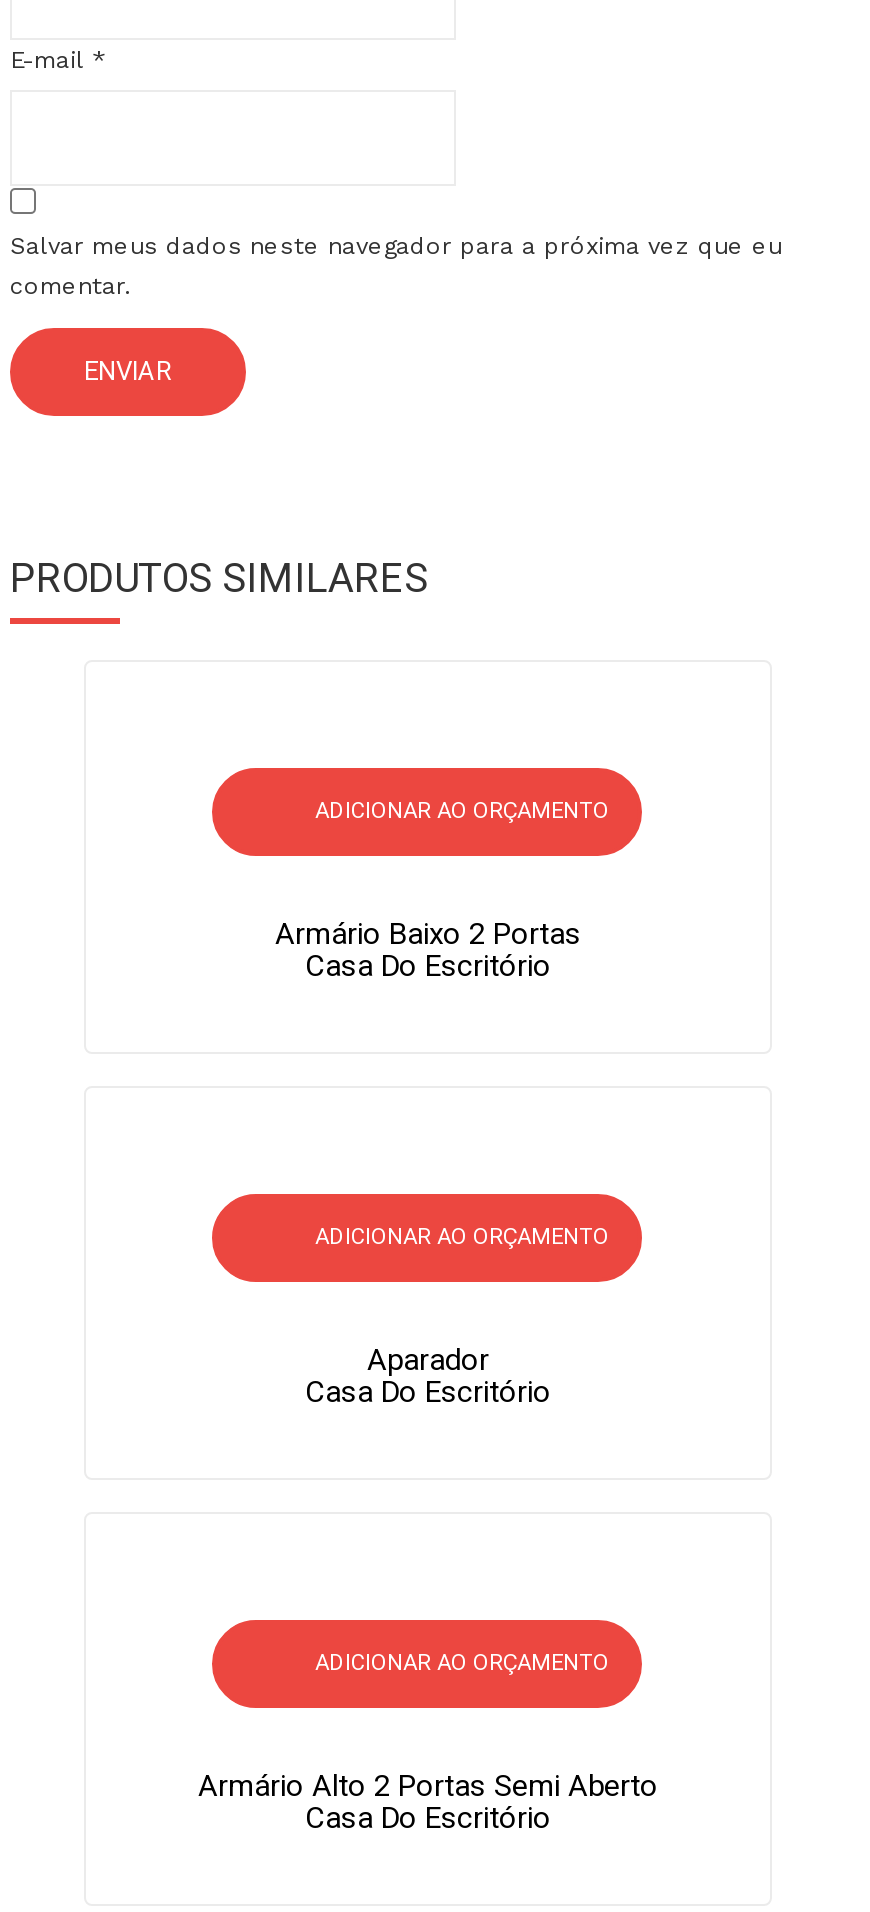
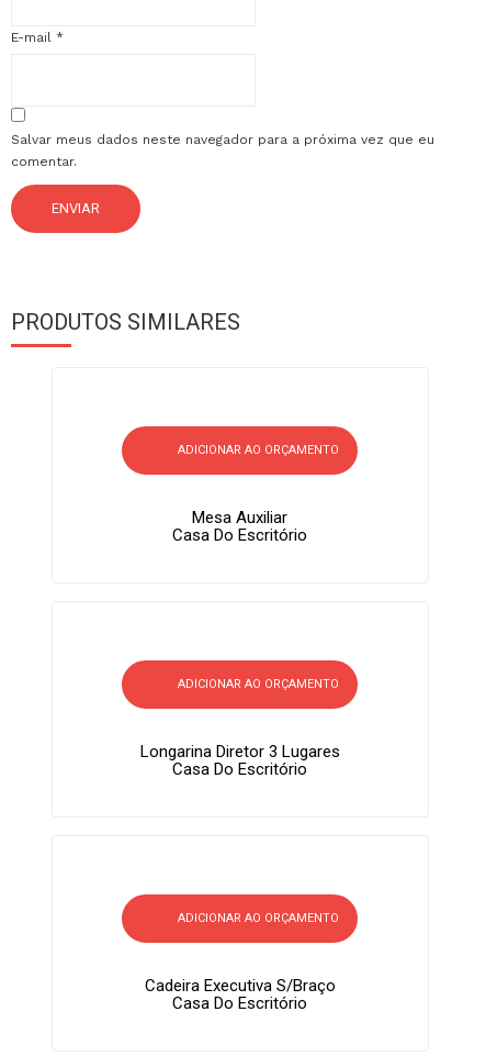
- Armário Baixo 2 Portas
+ Mesa Auxiliar

- Aparador
+ Longarina Diretor 3 Lugares

- Armário Alto 2 Portas Semi Aberto
+ Cadeira Executiva S/braço
